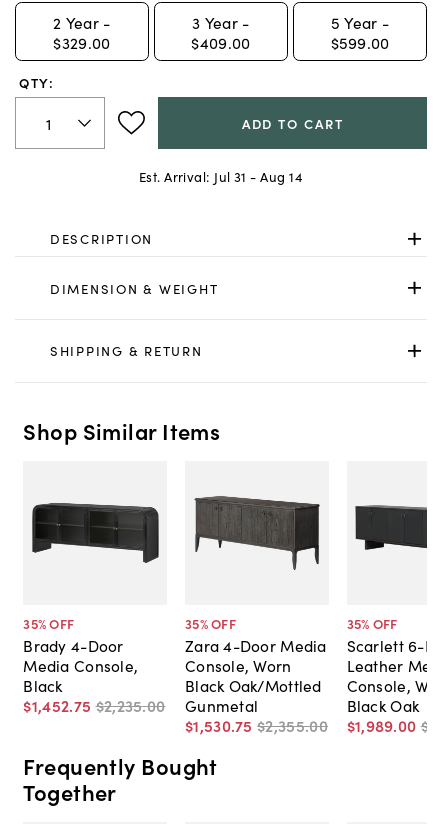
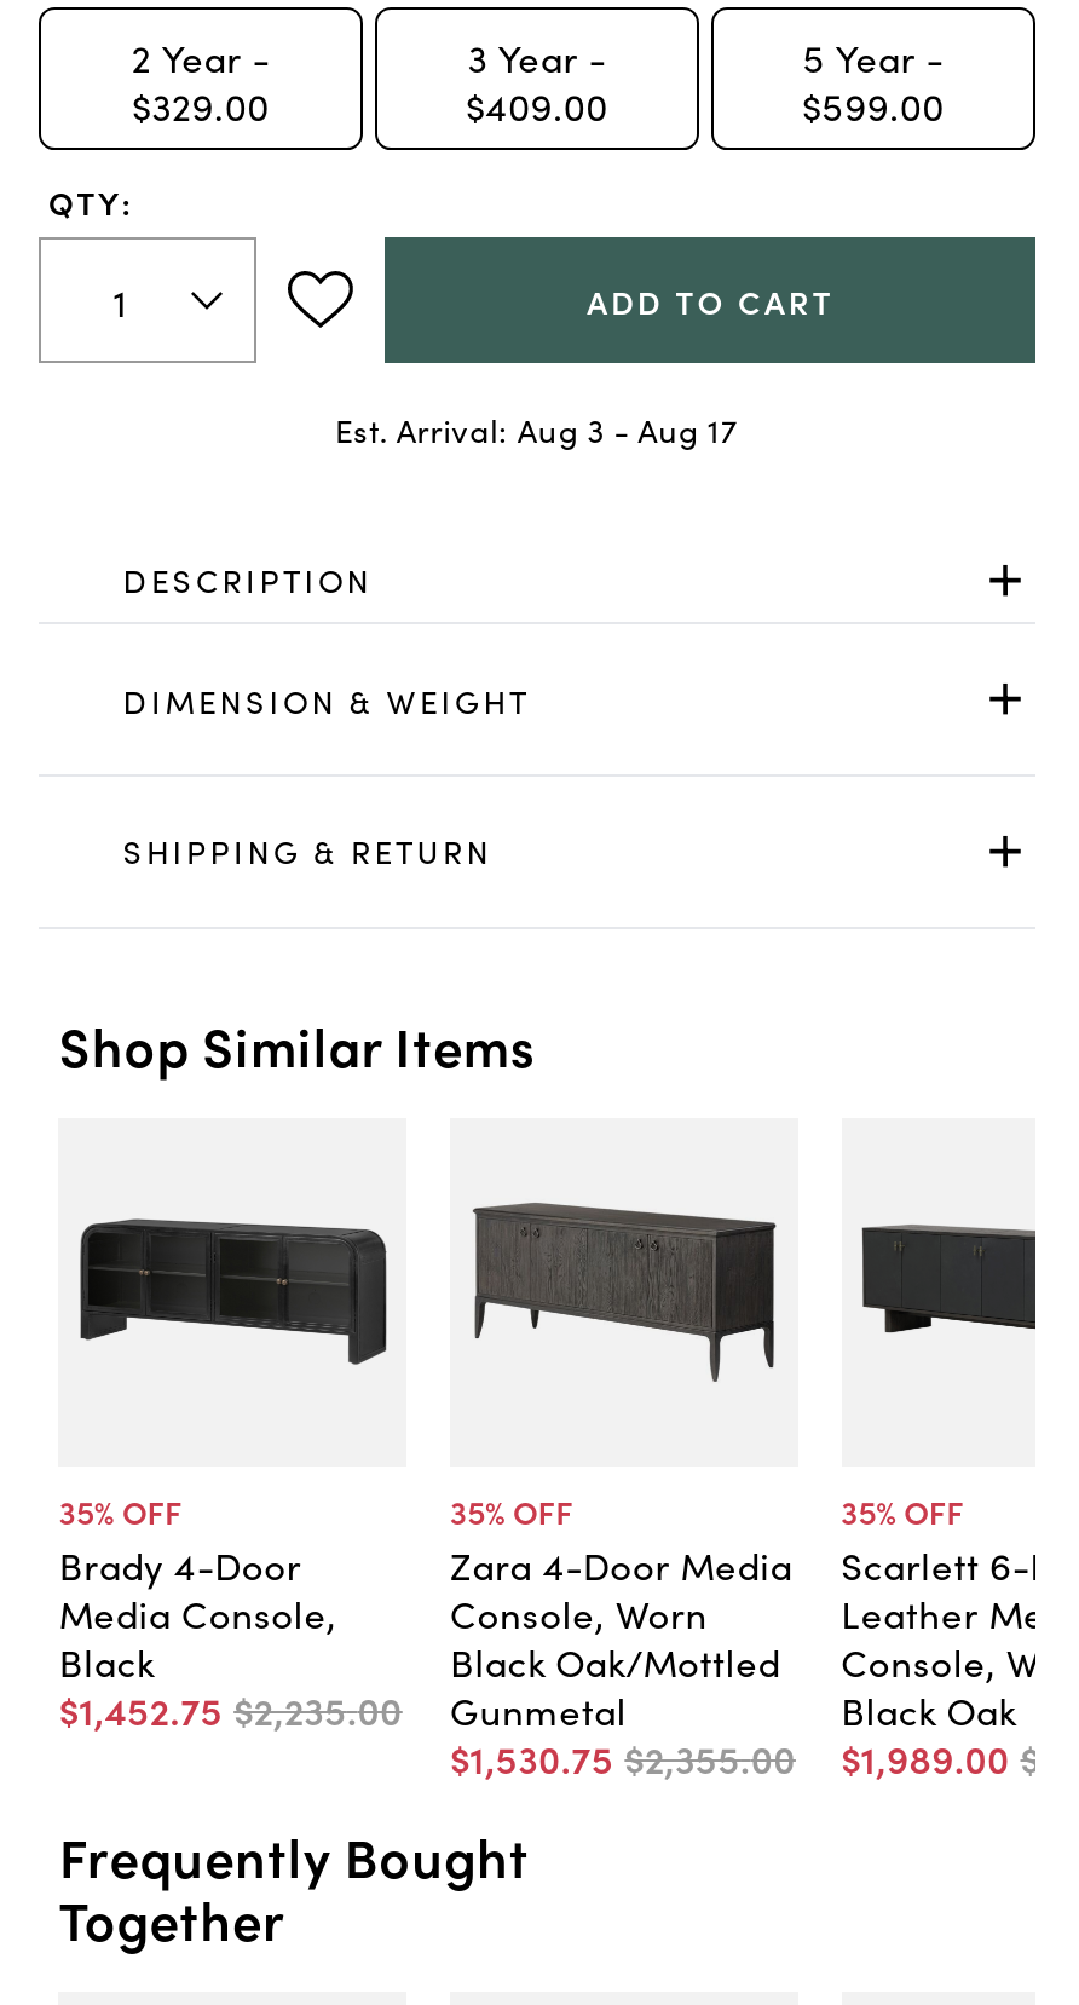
- Est. Arrival: Jul 31 - Aug 14
+ Est. Arrival: Aug 3 - Aug 17
